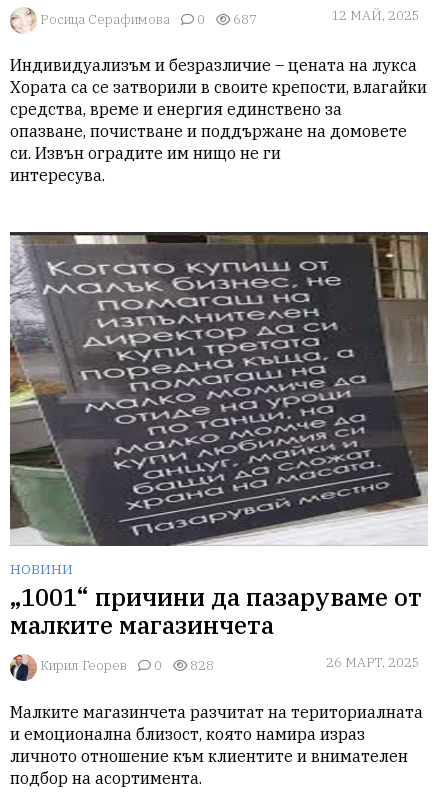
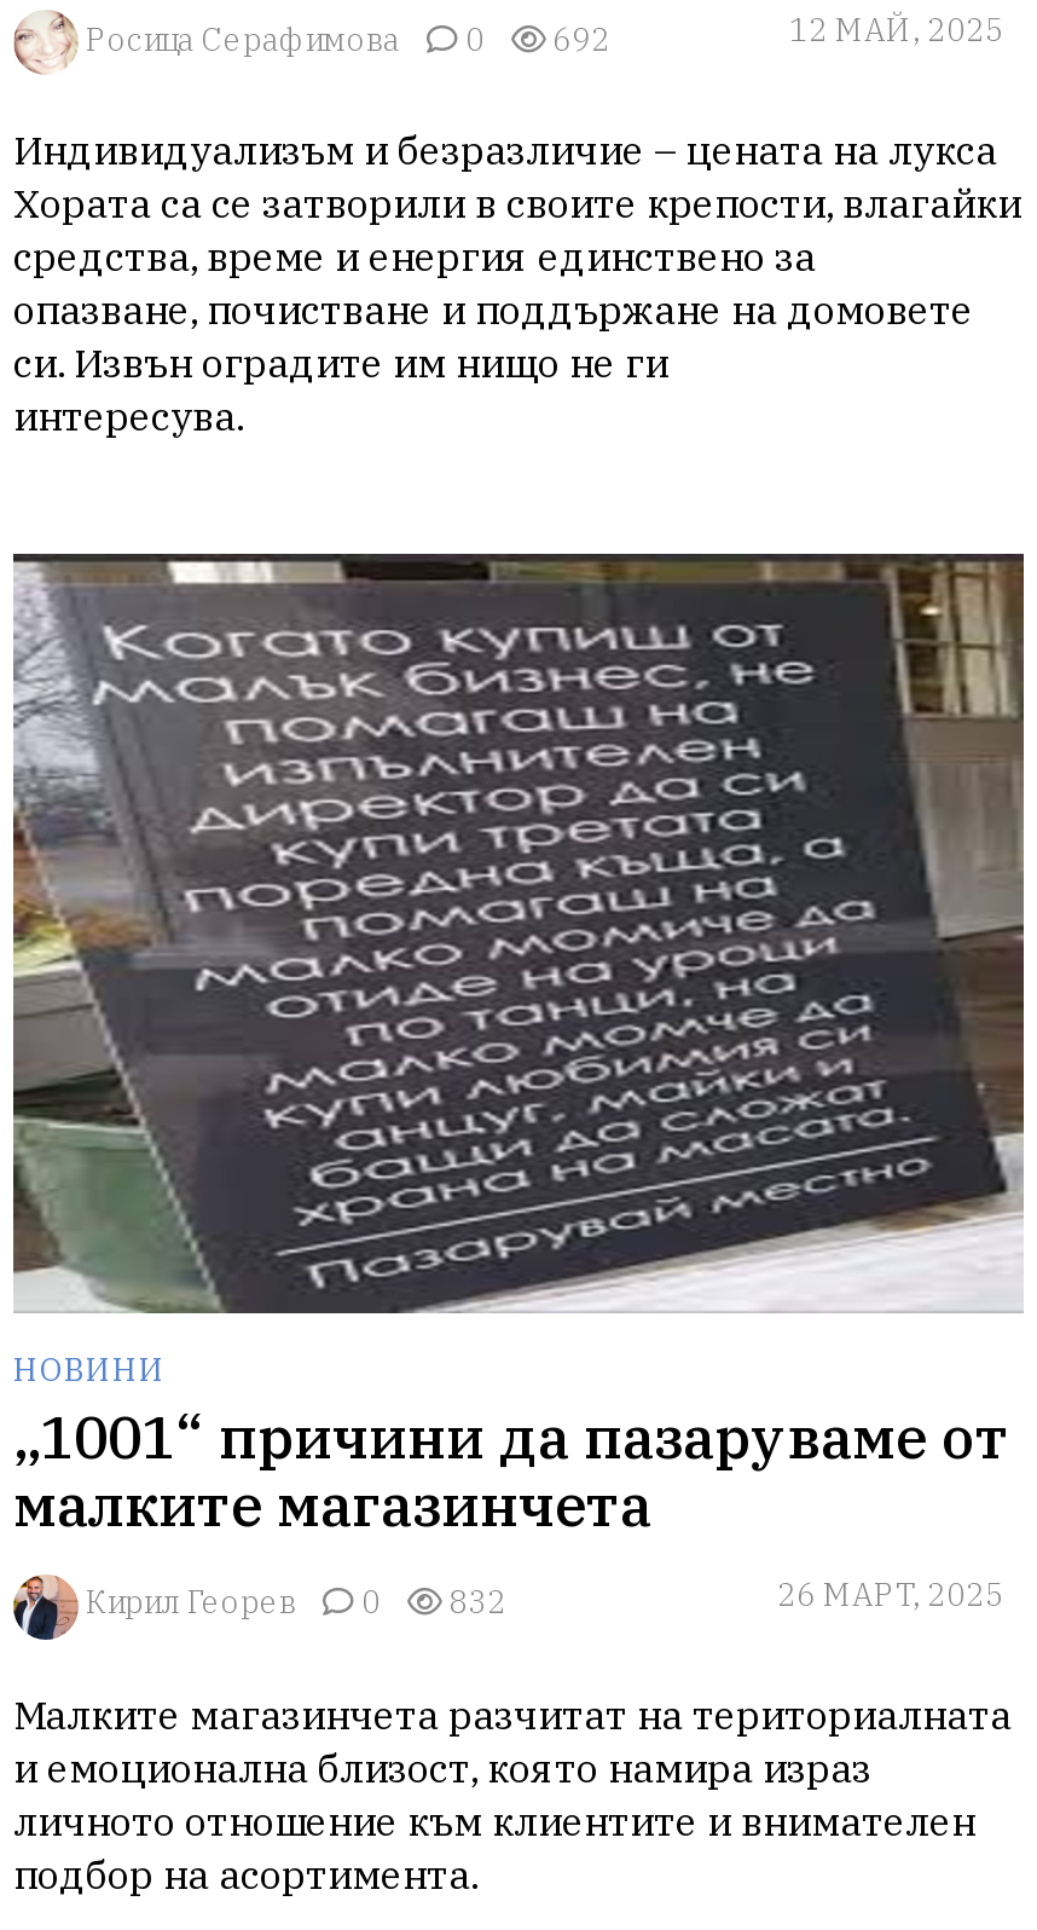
- Росица Серафимова 0 687
+ Росица Серафимова 0 692

- Кирил Георев 0 828
+ Кирил Георев 0 832
